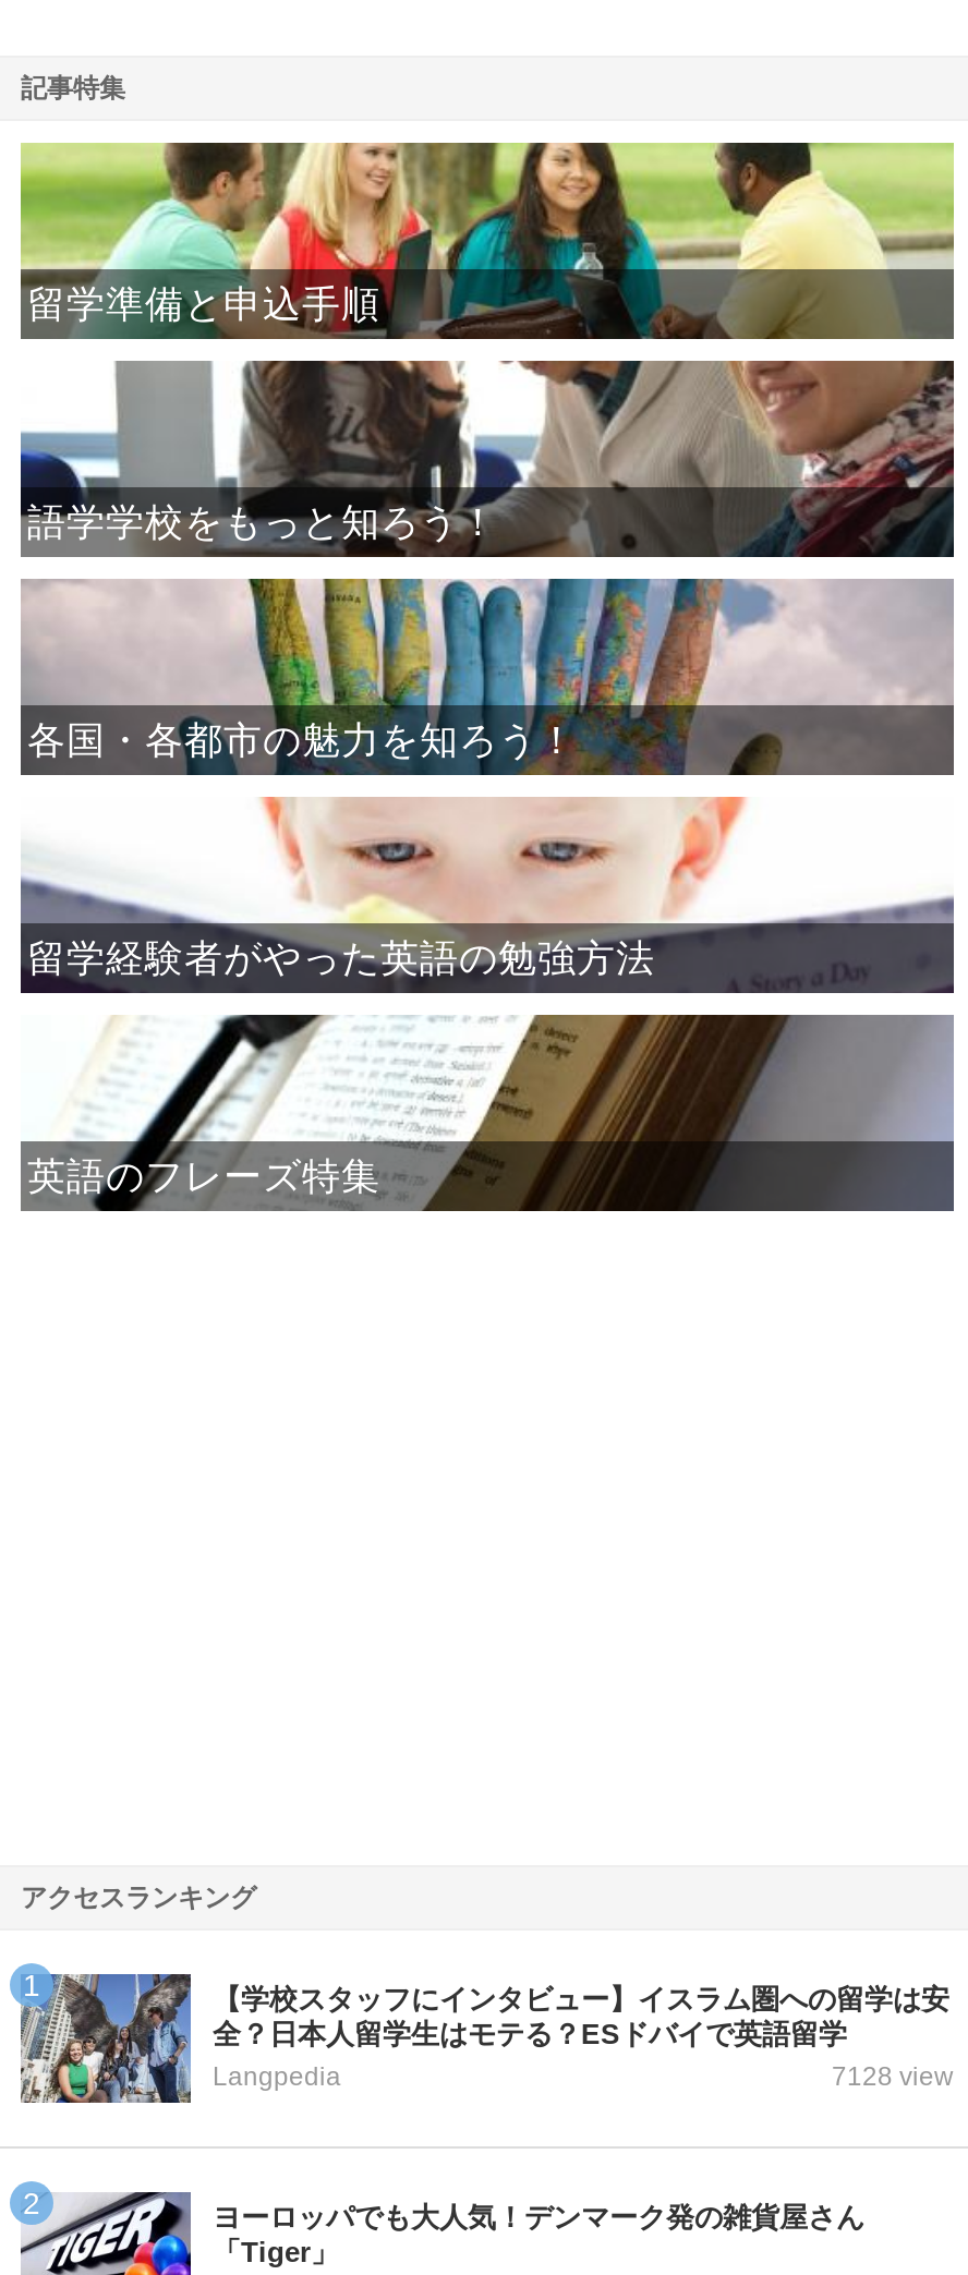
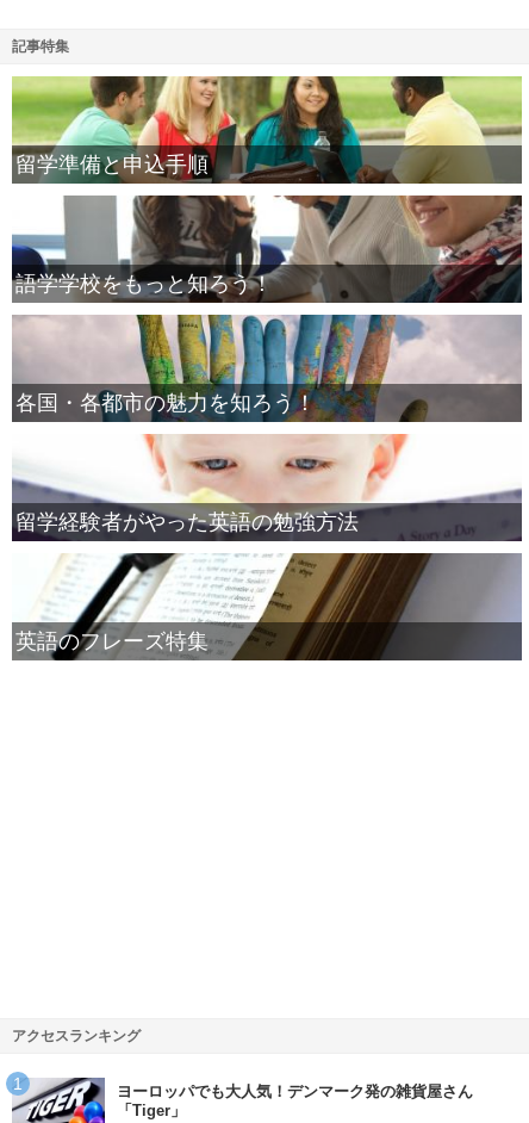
- [image]
- 【学校スタッフにインタビュー】イスラム圏への留学は安
- 全？日本人留学生はモテる？ESドバイで英語留学
- Langpedia
- 7128 view
